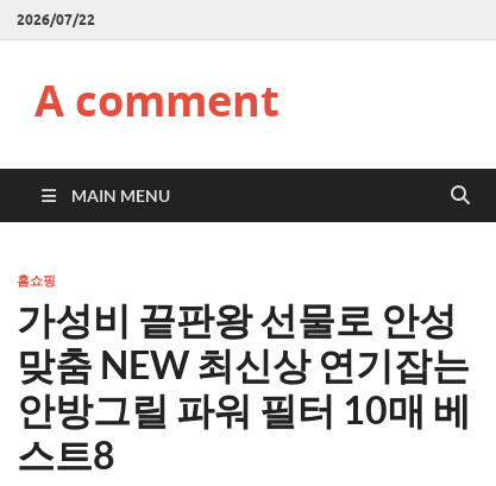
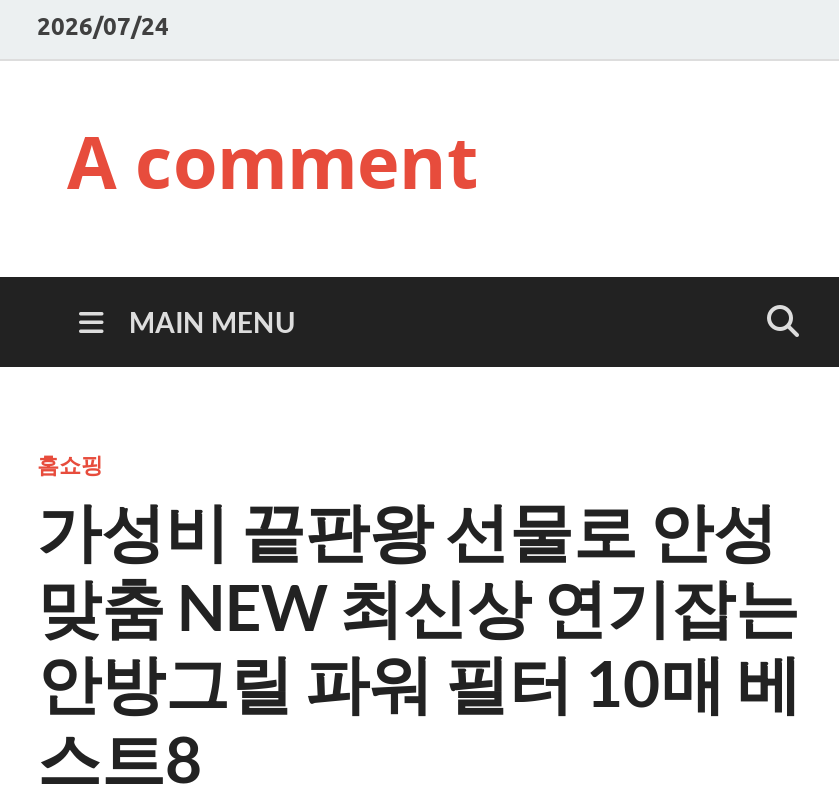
- 2026/07/22
+ 2026/07/24
